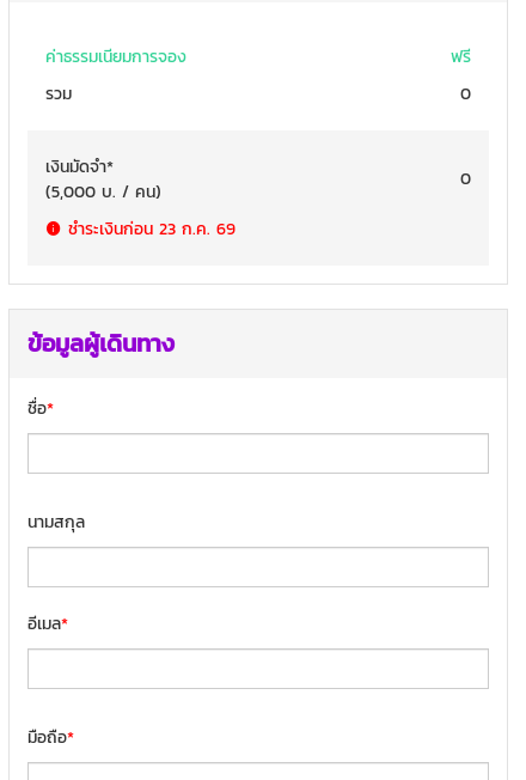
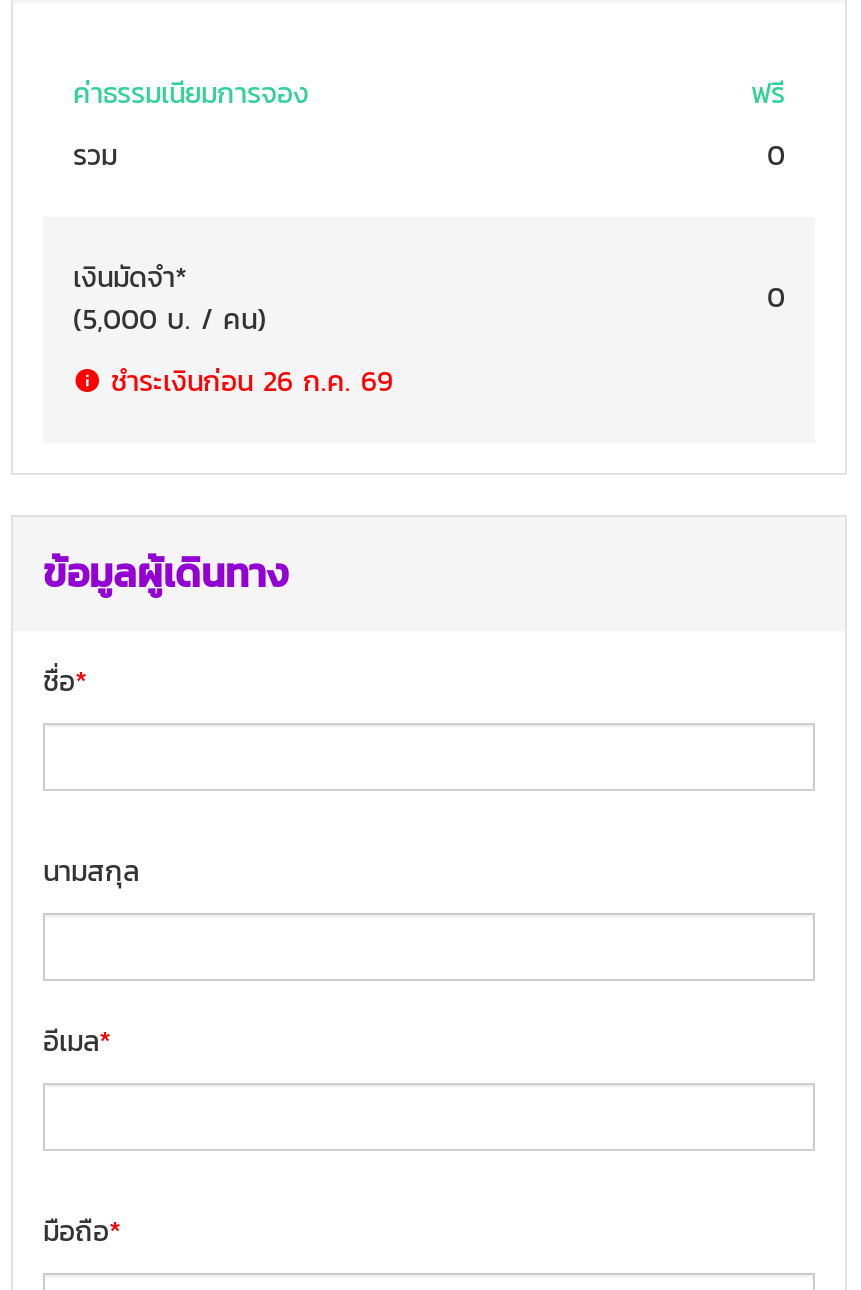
- ชำระเงินก่อน23 ก.ค. 69
+ ชำระเงินก่อน26 ก.ค. 69
